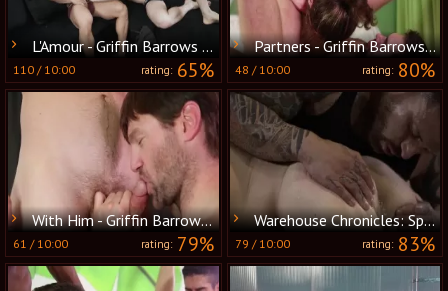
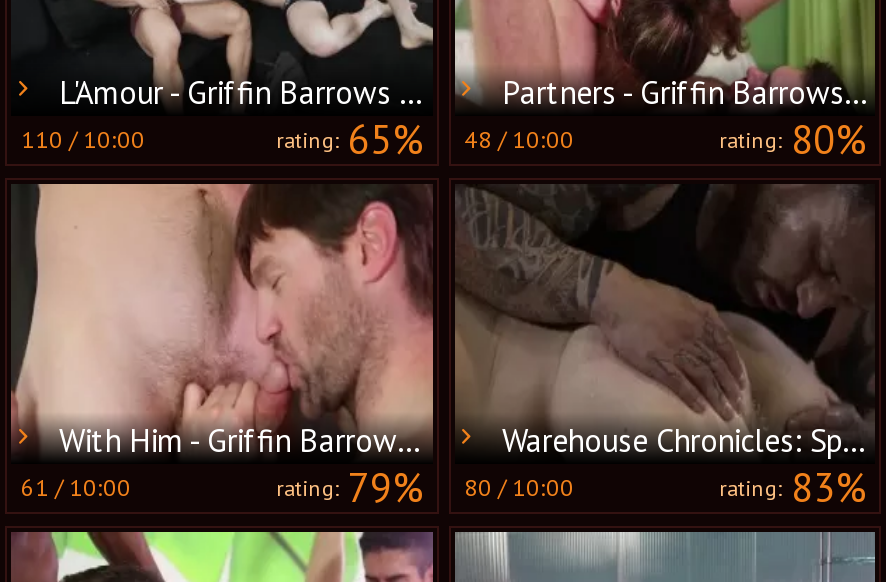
- rating: 79% 79 / 10:00
+ rating: 79% 80 / 10:00
